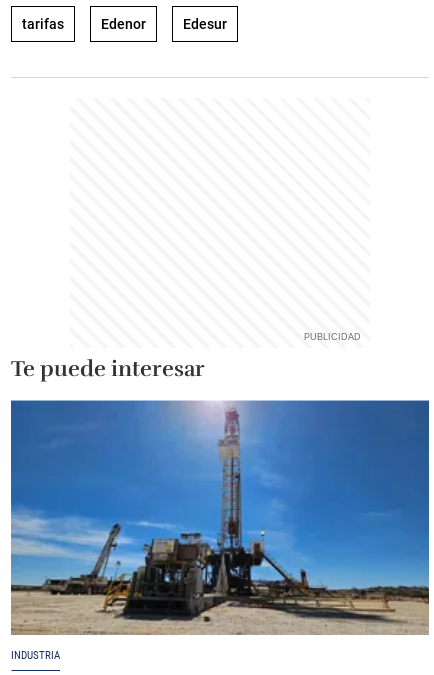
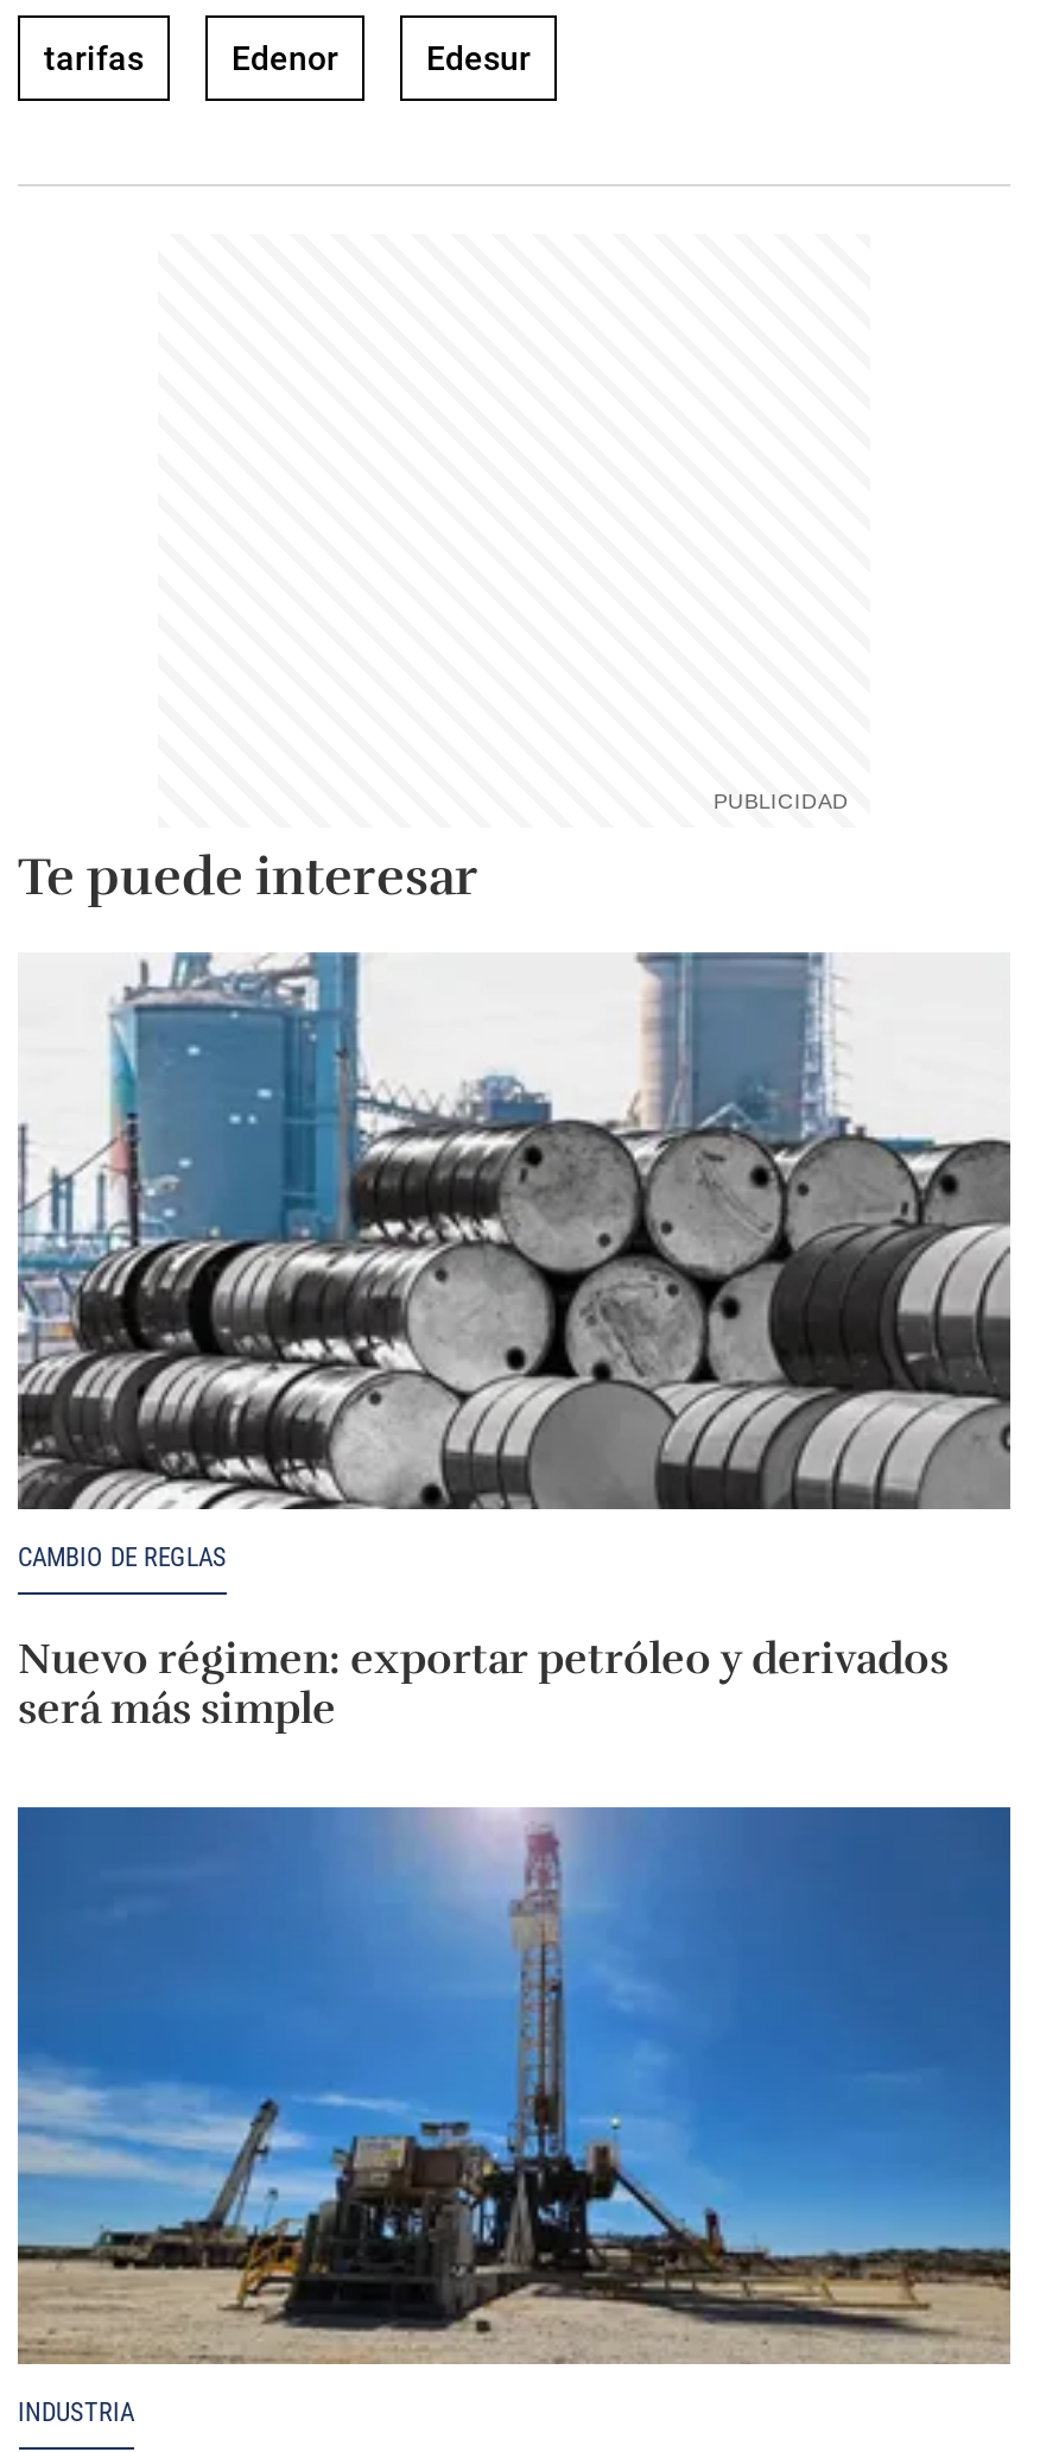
+ [image]
+ CAMBIO DE REGLAS
+ Nuevo régimen: exportar petróleo y derivados
+ será más simple
